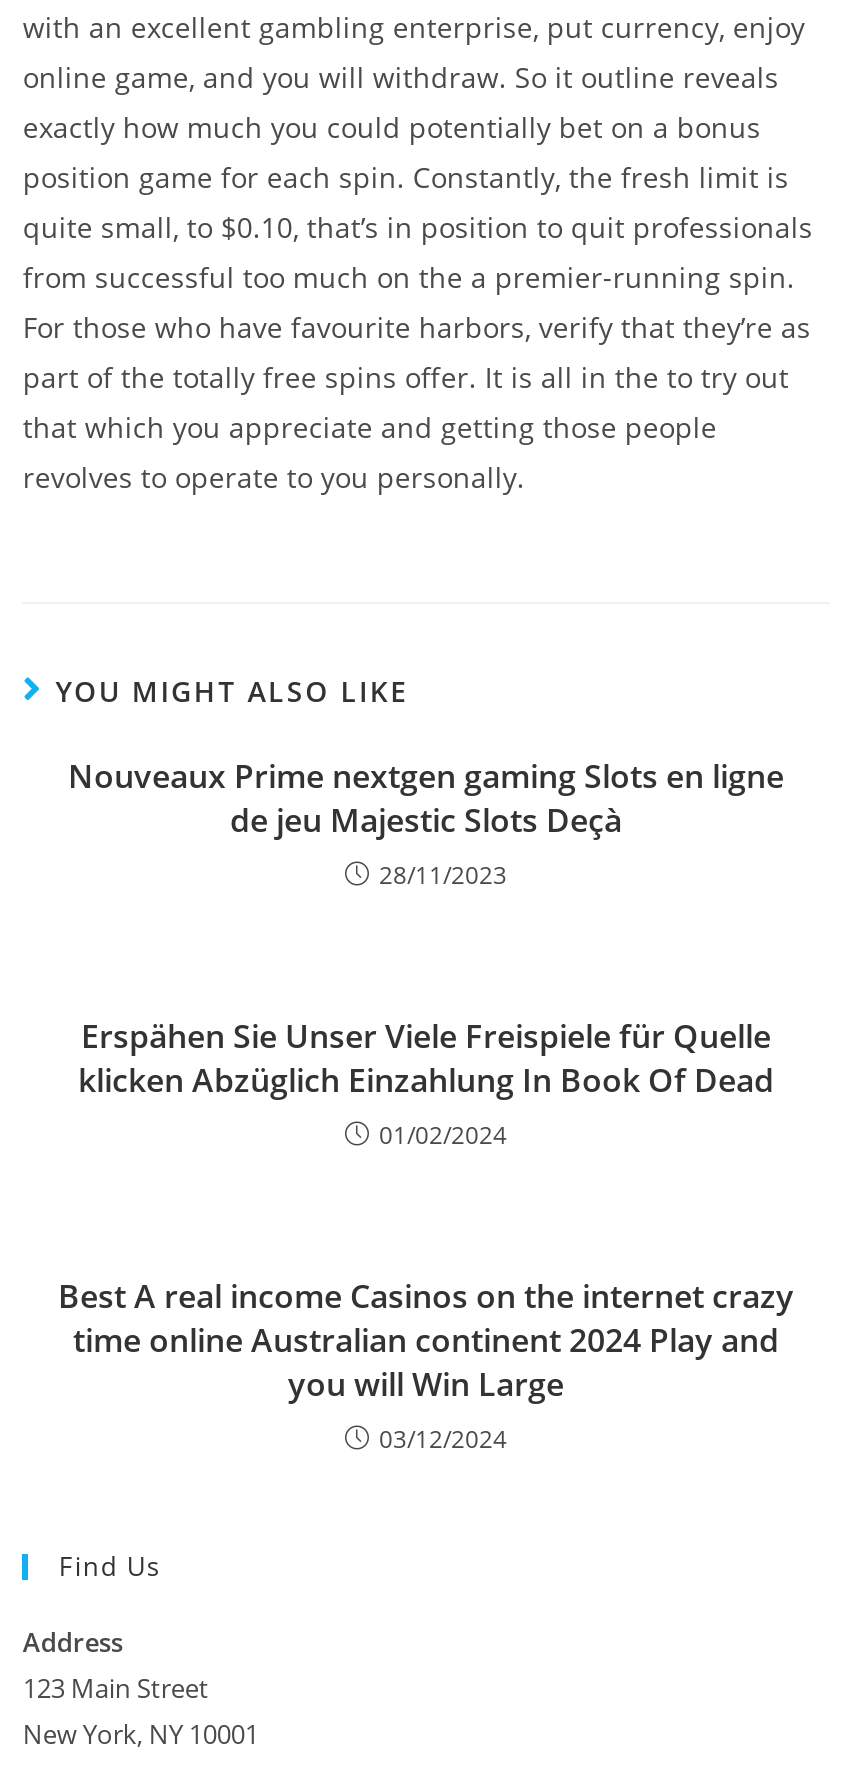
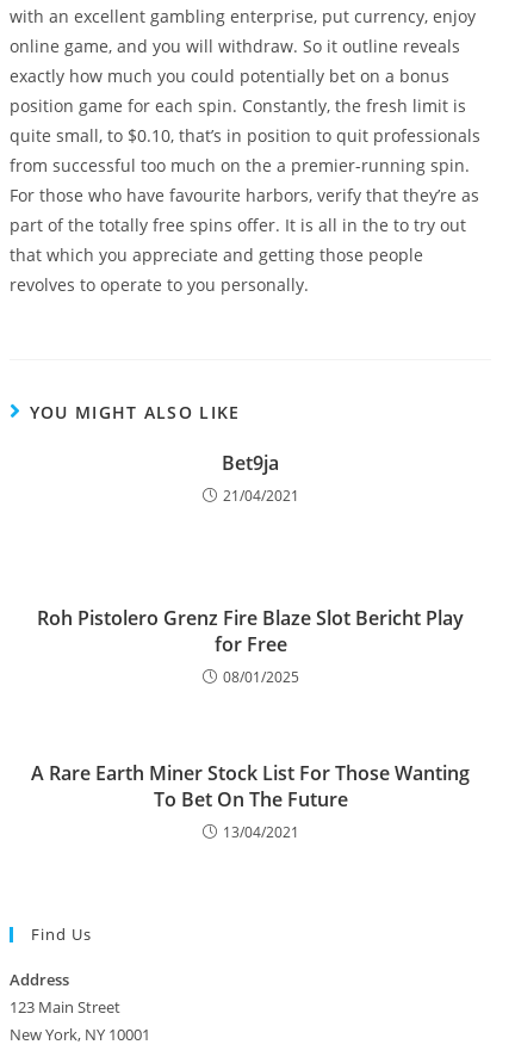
- Nouveaux Prime nextgen gaming Slots en ligne
- de jeu Majestic Slots Deçà
- 28/11/2023
+ Bet9ja
+ 21/04/2021

- Erspähen Sie Unser Viele Freispiele für Quelle
- klicken Abzüglich Einzahlung In Book Of Dead
- 01/02/2024
+ Roh Pistolero Grenz Fire Blaze Slot Bericht Play
+ for Free
+ 08/01/2025

- Best A real income Casinos on the internet crazy
- time online Australian continent 2024 Play and
- you will Win Large
- 03/12/2024
+ A Rare Earth Miner Stock List For Those Wanting
+ To Bet On The Future
+ 13/04/2021
